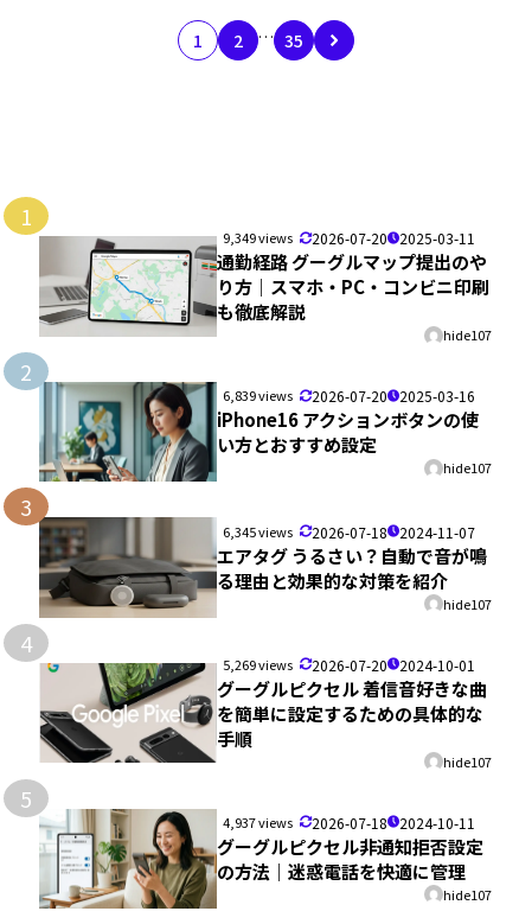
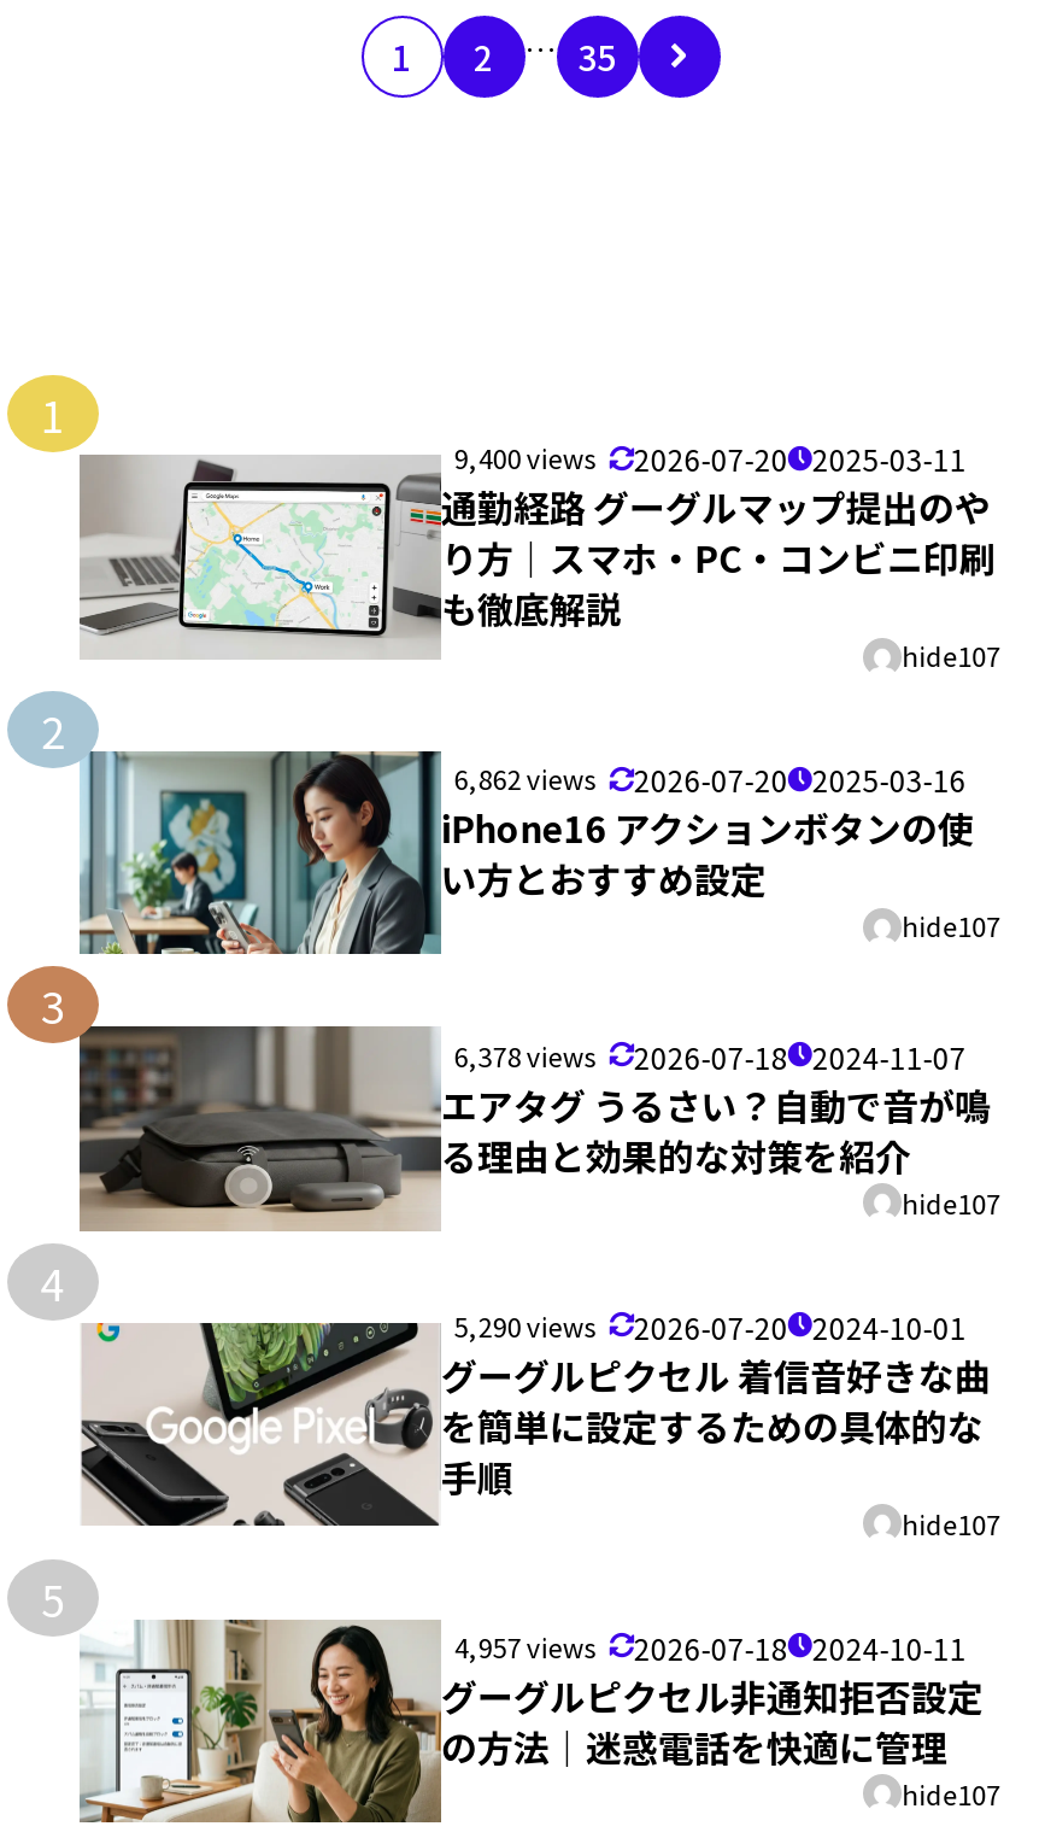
- 9,349 views 2026-07-20 2025-03-11
+ 9,400 views 2026-07-20 2025-03-11

- 6,839 views 2026-07-20 2025-03-16
+ 6,862 views 2026-07-20 2025-03-16

- 6,345 views 2026-07-18 2024-11-07
+ 6,378 views 2026-07-18 2024-11-07

- 5,269 views 2026-07-20 2024-10-01
+ 5,290 views 2026-07-20 2024-10-01

- 4,937 views 2026-07-18 2024-10-11
+ 4,957 views 2026-07-18 2024-10-11
